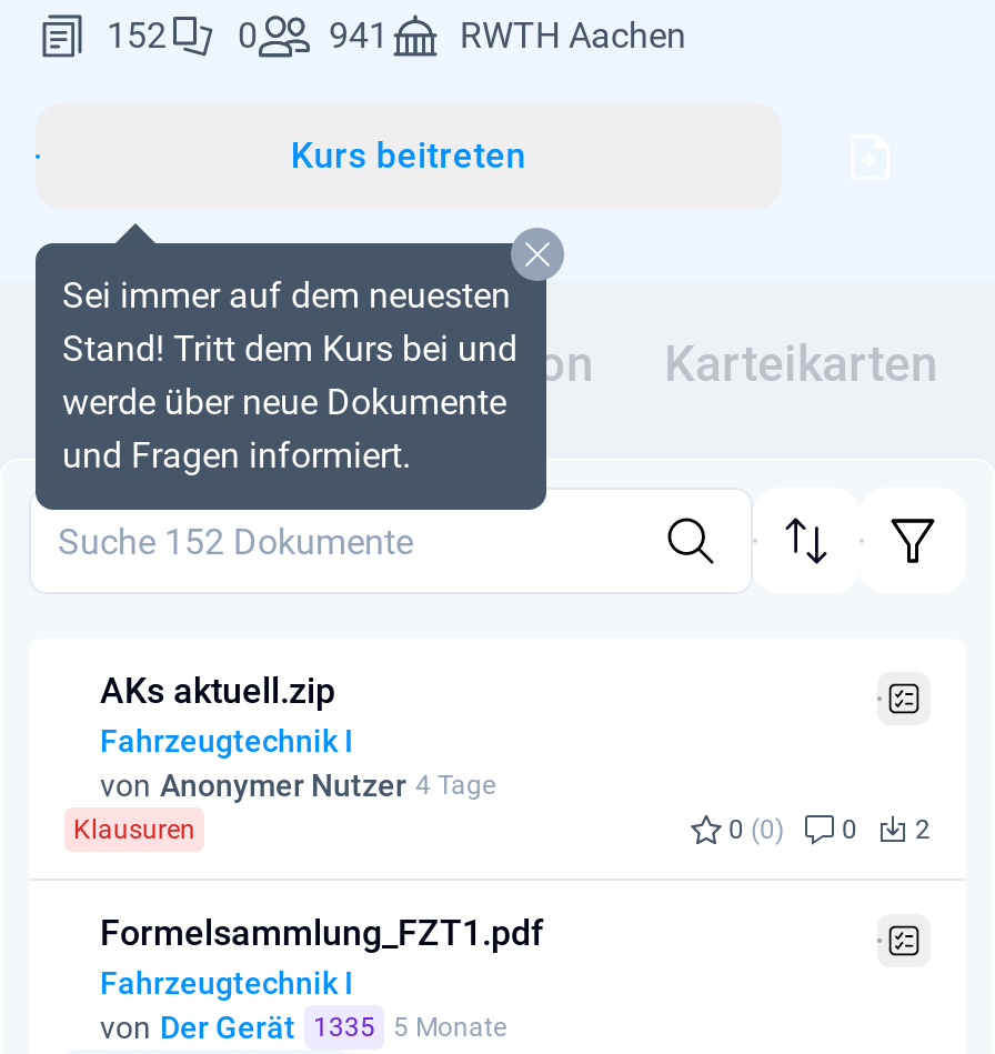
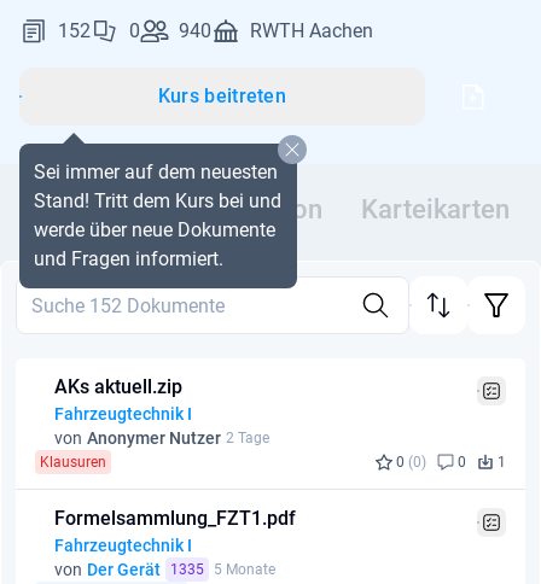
- 152 0 941 RWTH Aachen
+ 152 0 940 RWTH Aachen

- von Anonymer Nutzer 4 Tage
+ von Anonymer Nutzer 2 Tage

- 0 (0) 0 2
+ 0 (0) 0 1
